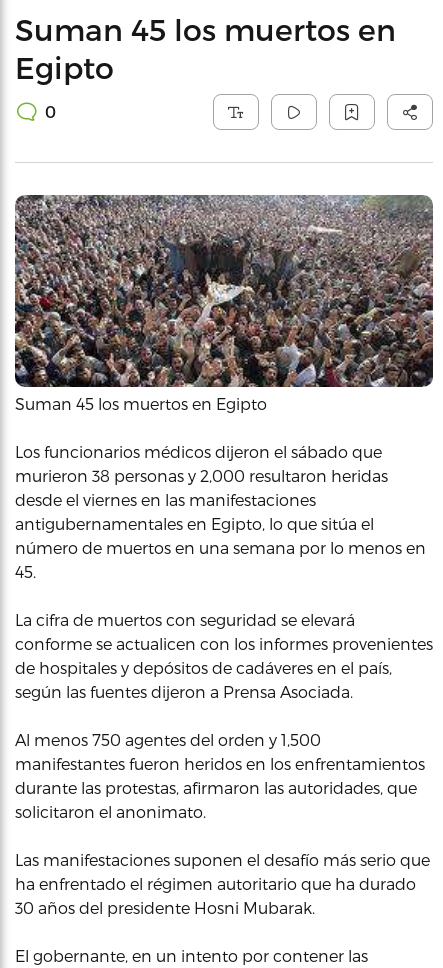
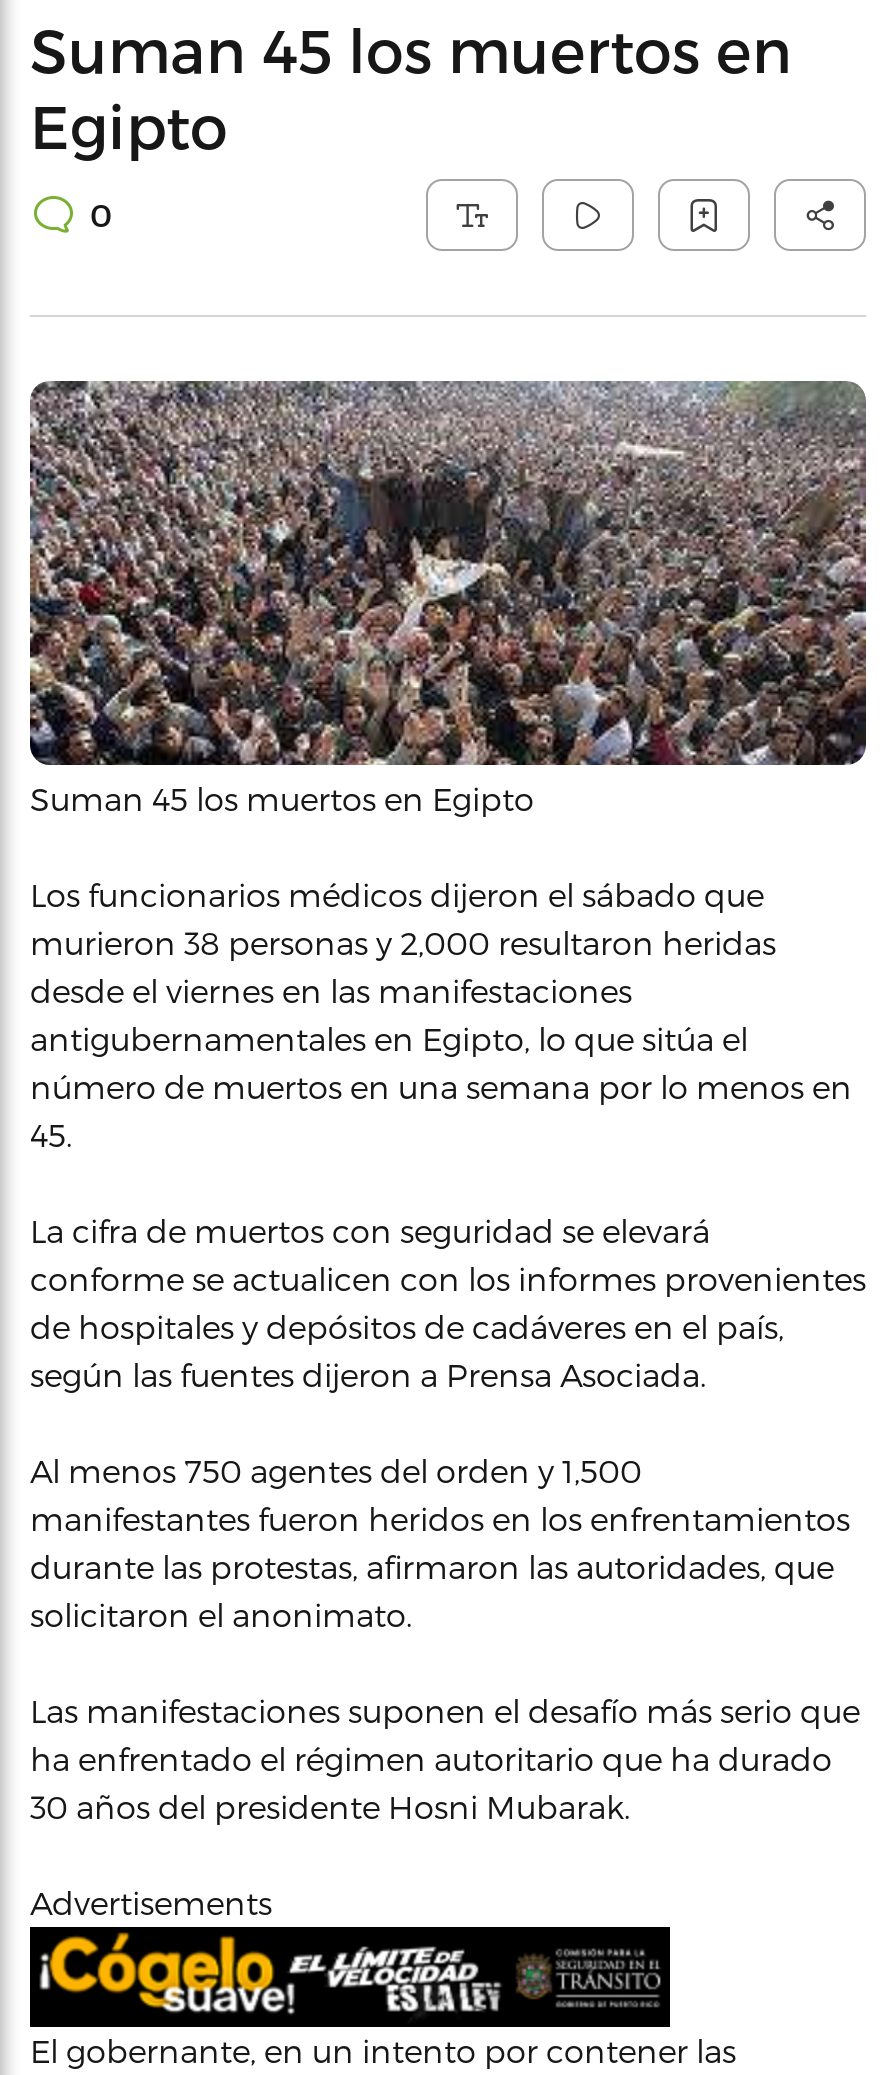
+ [image]

+ Advertisements
